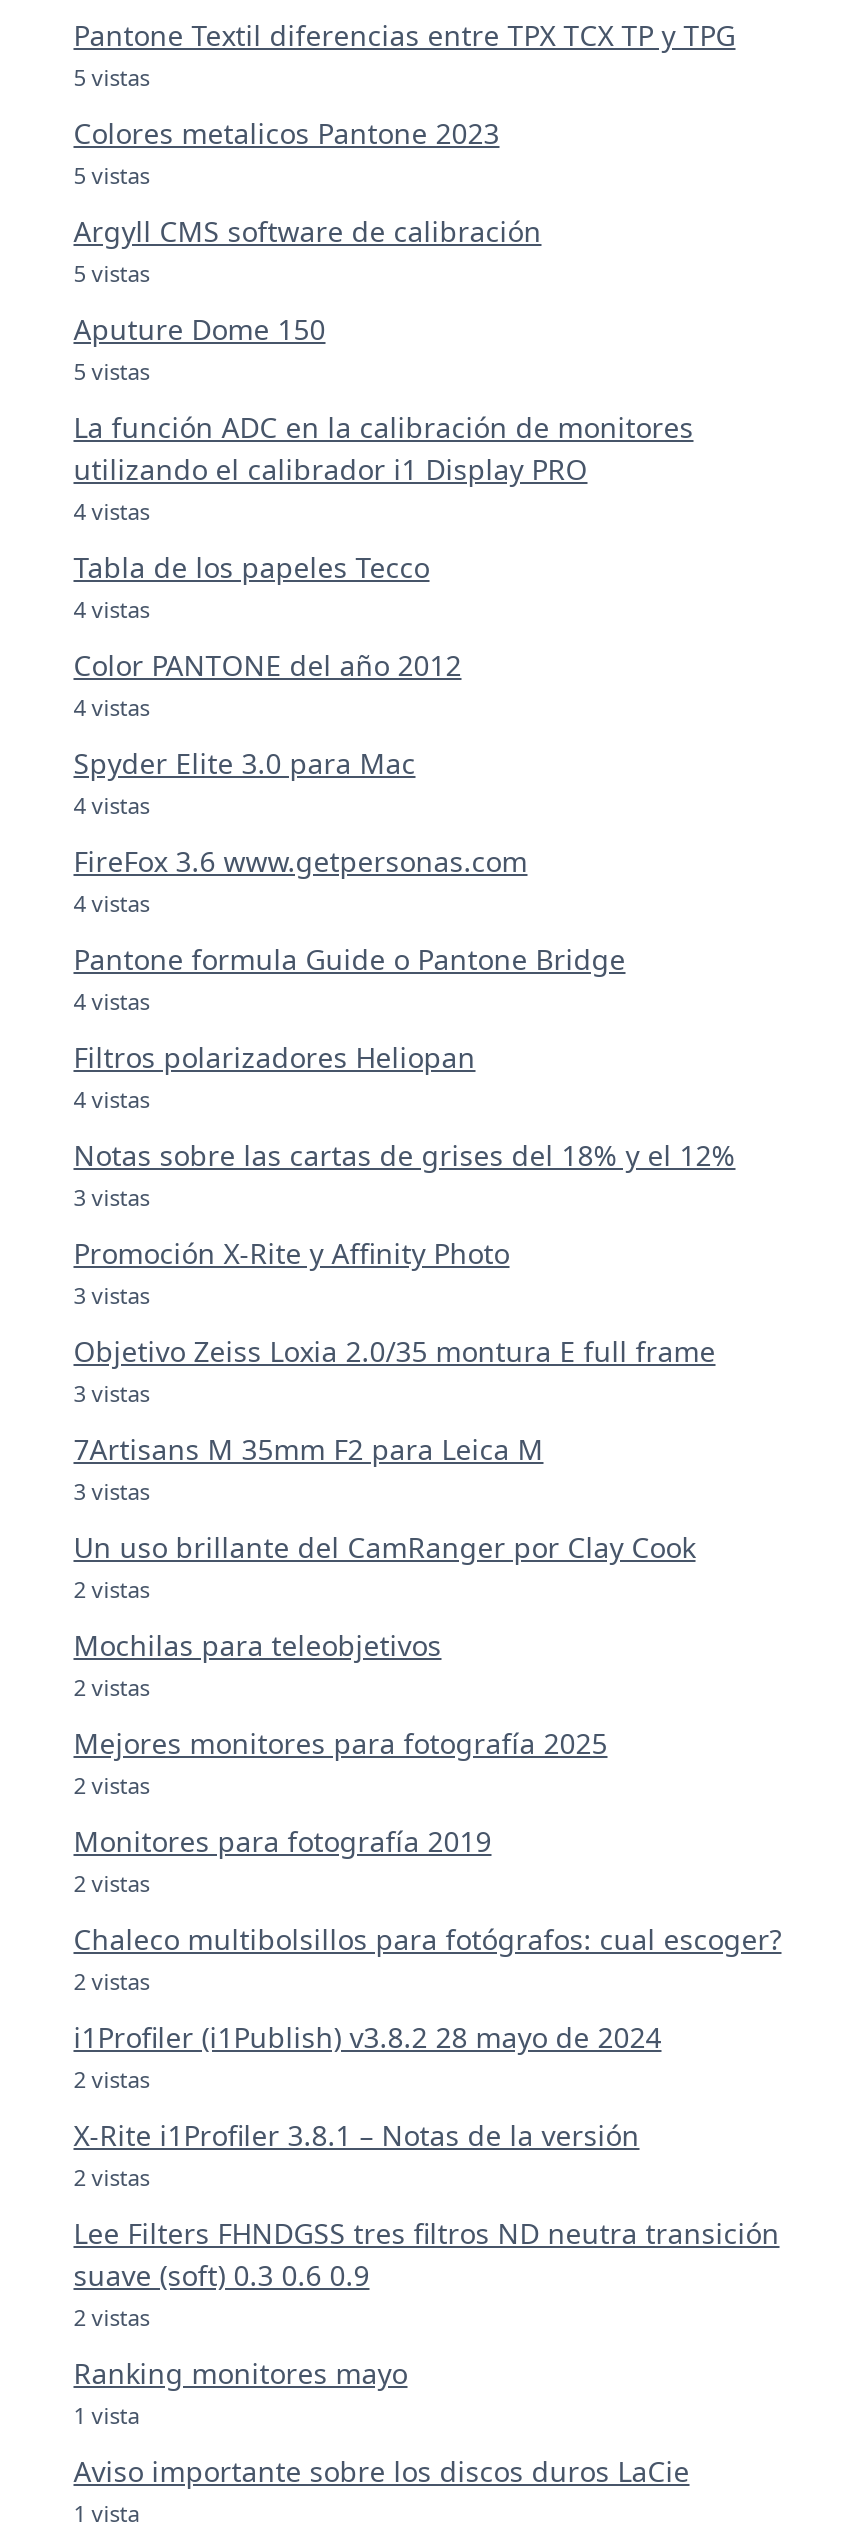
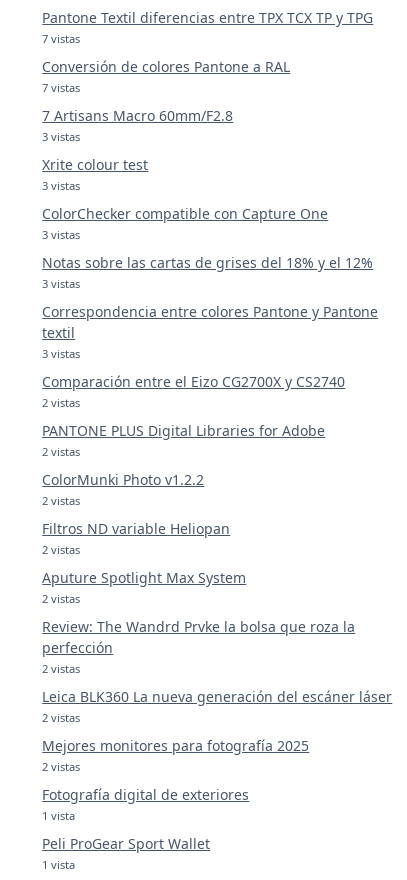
- 5 vistas
- Colores metalicos Pantone 2023
- 5 vistas
- Argyll CMS software de calibración
- 5 vistas
- Aputure Dome 150
- 5 vistas
- La función ADC en la calibración de monitores
- utilizando el calibrador i1 Display PRO
- 4 vistas
- Tabla de los papeles Tecco
- 4 vistas
- Color PANTONE del año 2012
- 4 vistas
- Spyder Elite 3.0 para Mac
- 4 vistas
- FireFox 3.6 www.getpersonas.com
- 4 vistas
- Pantone formula Guide o Pantone Bridge
- 4 vistas
- Filtros polarizadores Heliopan
- 4 vistas
+ 7 vistas
+ Conversión de colores Pantone a RAL
+ 7 vistas
+ 7 Artisans Macro 60mm/F2.8
+ 3 vistas
+ Xrite colour test
+ 3 vistas
+ ColorChecker compatible con Capture One
+ 3 vistas

- Promoción X-Rite y Affinity Photo
+ Correspondencia entre colores Pantone y Pantone
+ textil

- Objetivo Zeiss Loxia 2.0/35 montura E full frame
- 3 vistas
- 7Artisans M 35mm F2 para Leica M
- 3 vistas
- Un uso brillante del CamRanger por Clay Cook
+ Comparación entre el Eizo CG2700X y CS2740

- Mochilas para teleobjetivos
+ PANTONE PLUS Digital Libraries for Adobe
+ 2 vistas
+ ColorMunki Photo v1.2.2
+ 2 vistas
+ Filtros ND variable Heliopan
+ 2 vistas
+ Aputure Spotlight Max System
+ 2 vistas
+ Review: The Wandrd Prvke la bolsa que roza la
+ perfección
+ 2 vistas
+ Leica BLK360 La nueva generación del escáner láser

- Monitores para fotografía 2019
- 2 vistas
- Chaleco multibolsillos para fotógrafos: cual escoger?
- 2 vistas
- i1Profiler (i1Publish) v3.8.2 28 mayo de 2024
- 2 vistas
- X-Rite i1Profiler 3.8.1 – Notas de la versión
- 2 vistas
- Lee Filters FHNDGSS tres filtros ND neutra transición
- suave (soft) 0.3 0.6 0.9
- 2 vistas
- Ranking monitores mayo
+ Fotografía digital de exteriores

- Aviso importante sobre los discos duros LaCie
+ Peli ProGear Sport Wallet
